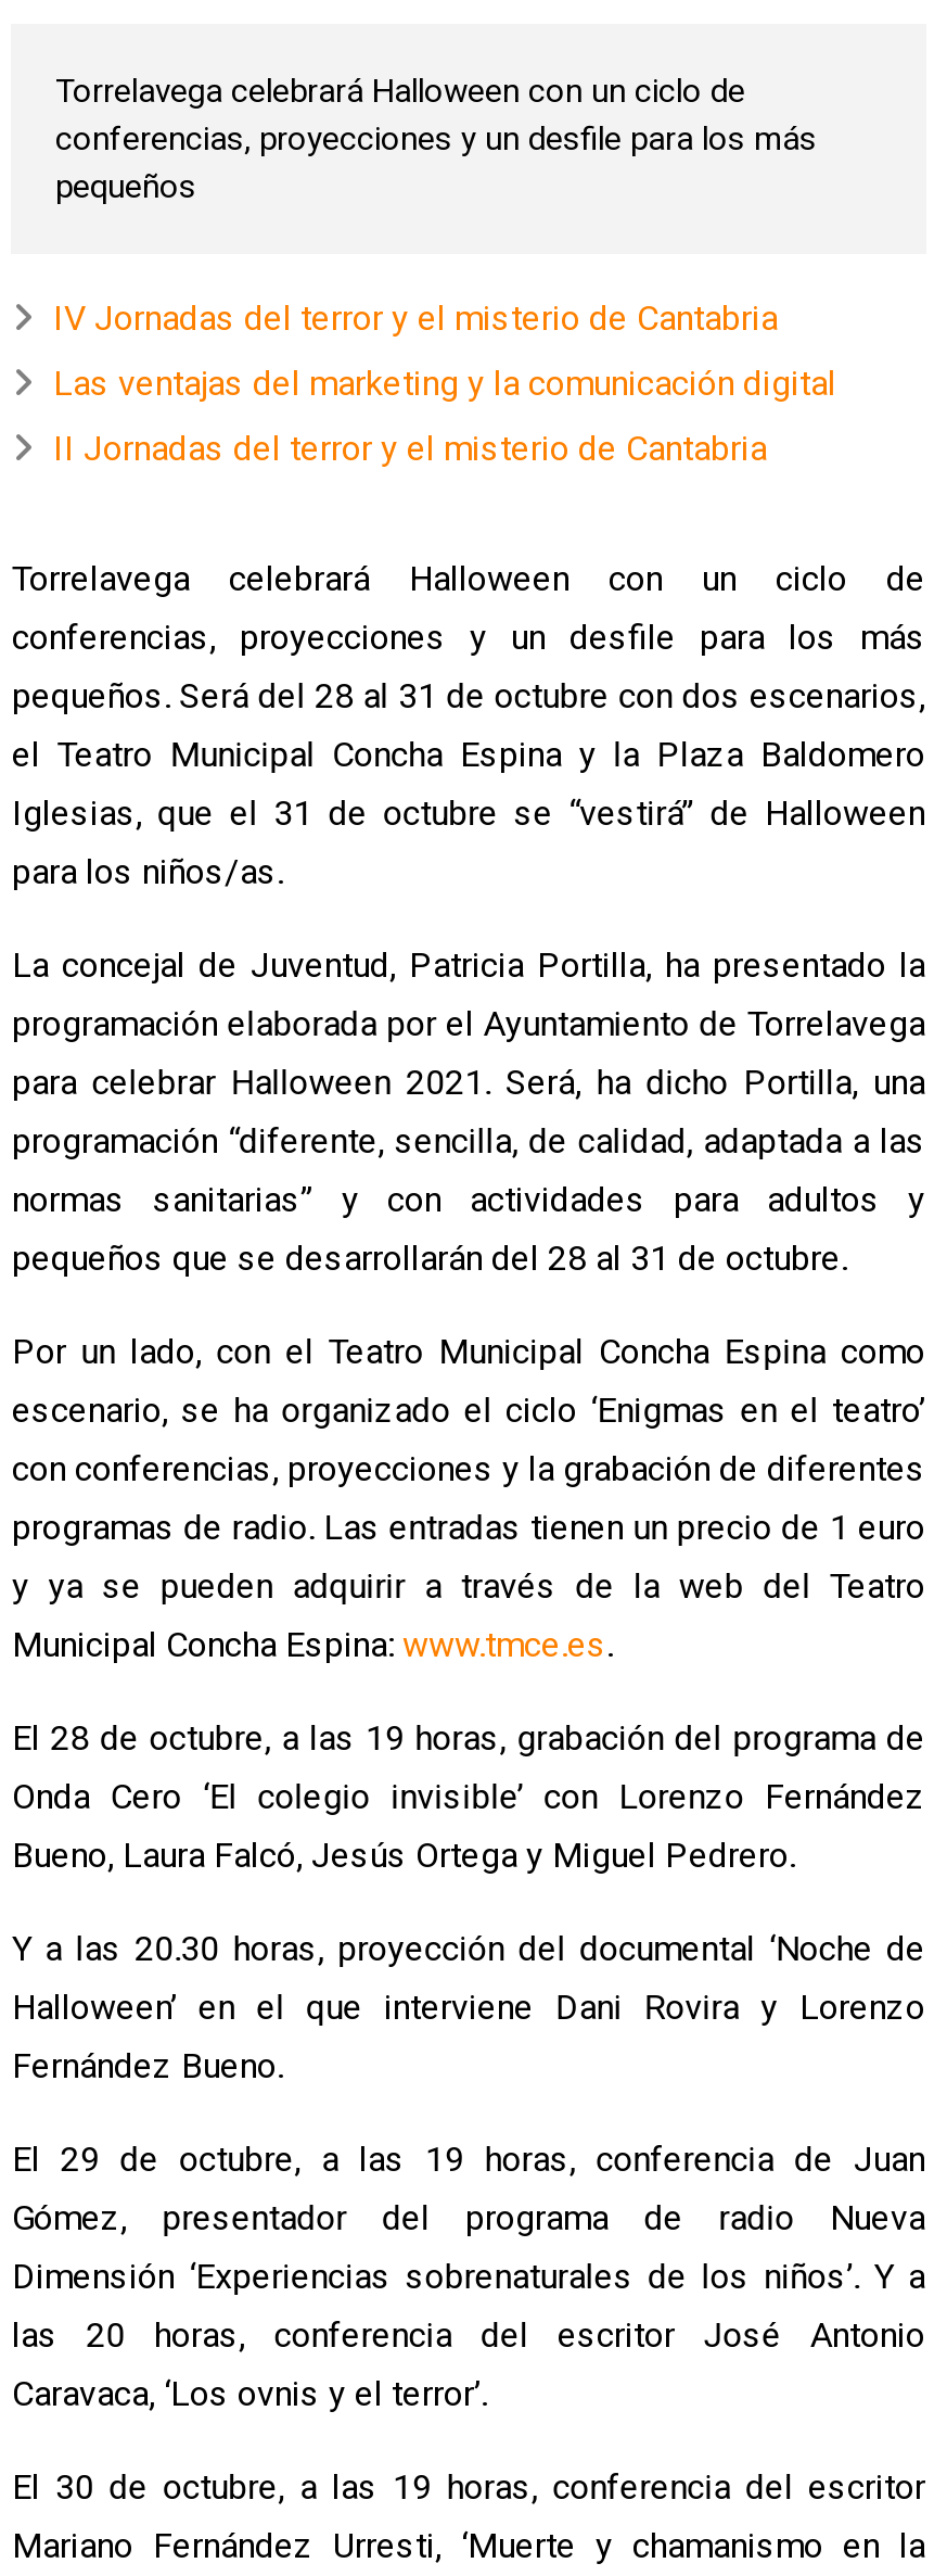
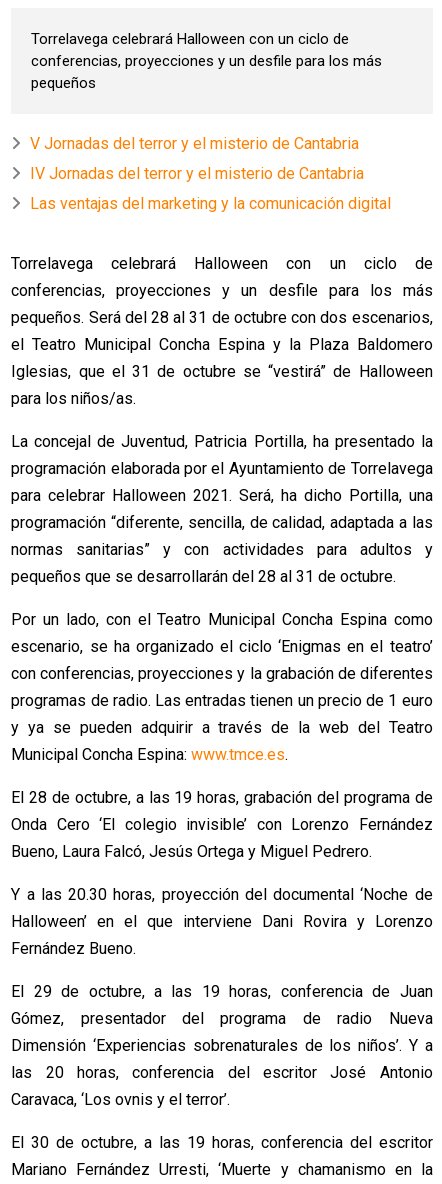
+ V Jornadas del terror y el misterio de Cantabria

moved down: IV Jornadas del terror y el misterio de Cantabria | Las ventajas del marketing y la comunicación digital

- II Jornadas del terror y el misterio de Cantabria
